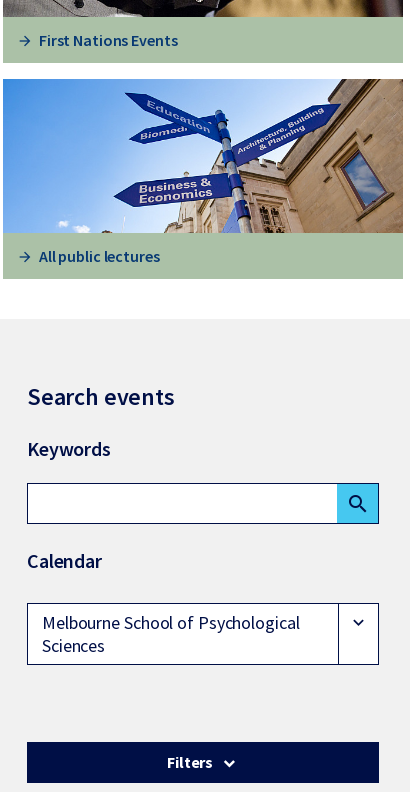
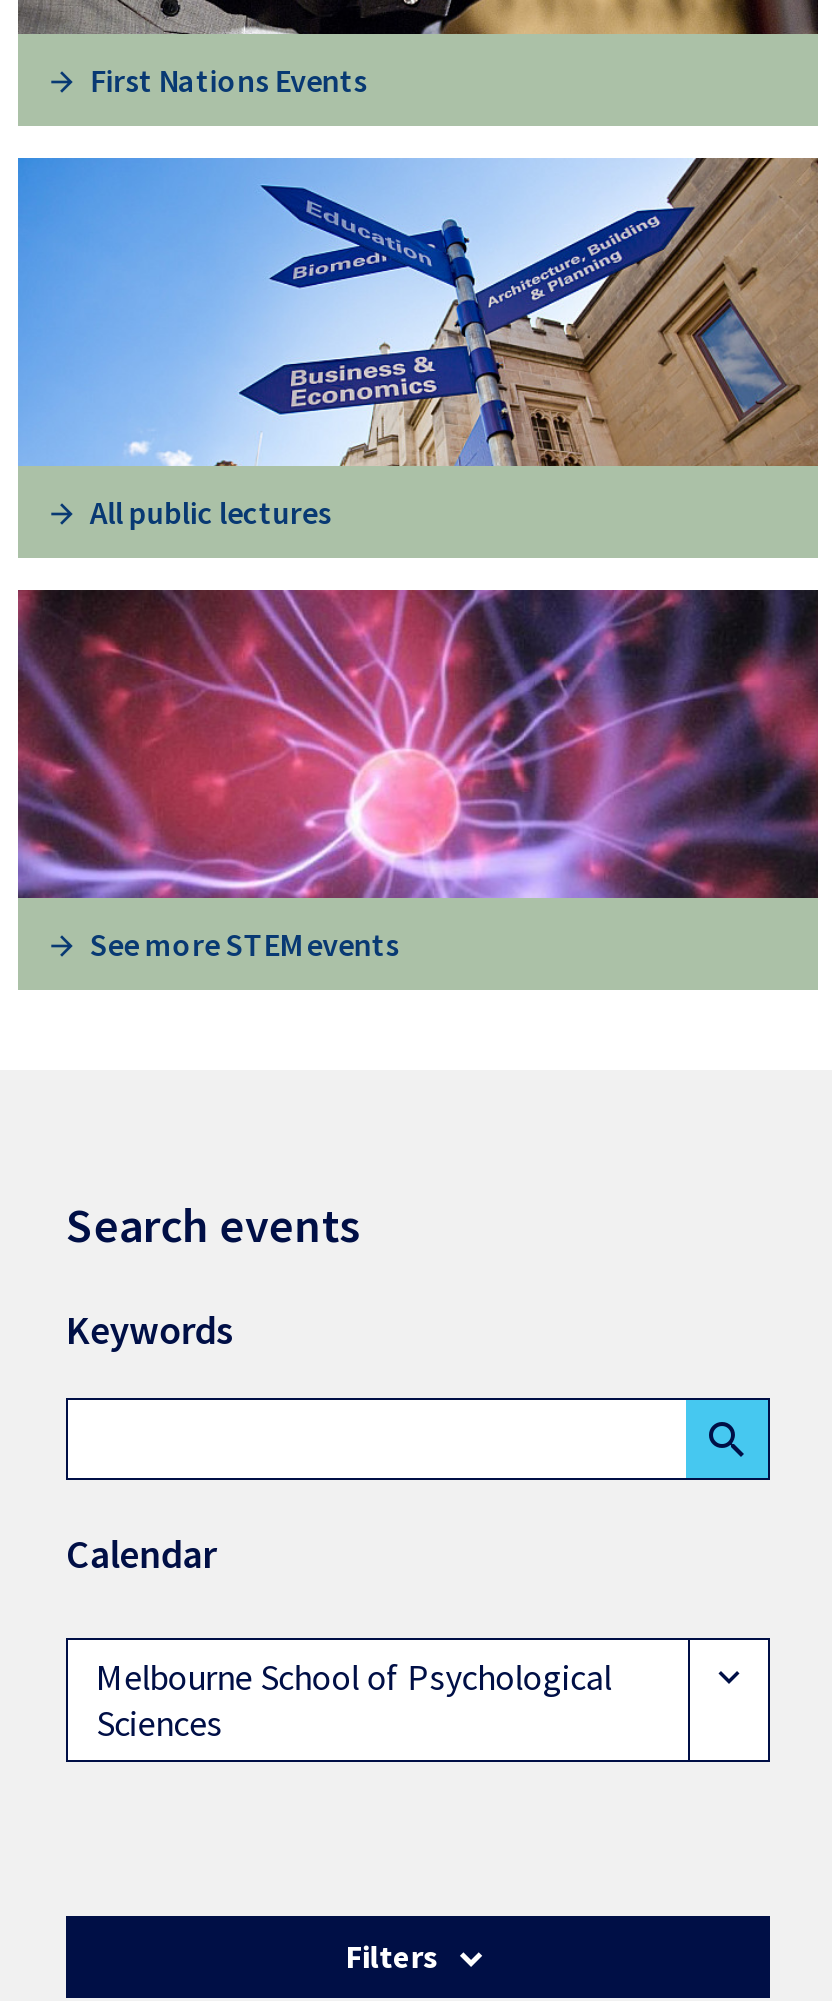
+ [image]
+ See more STEM events
